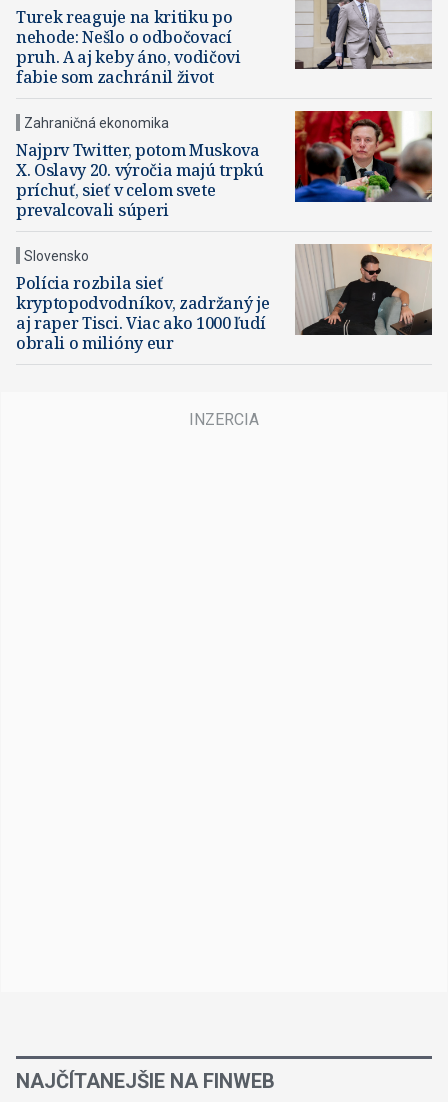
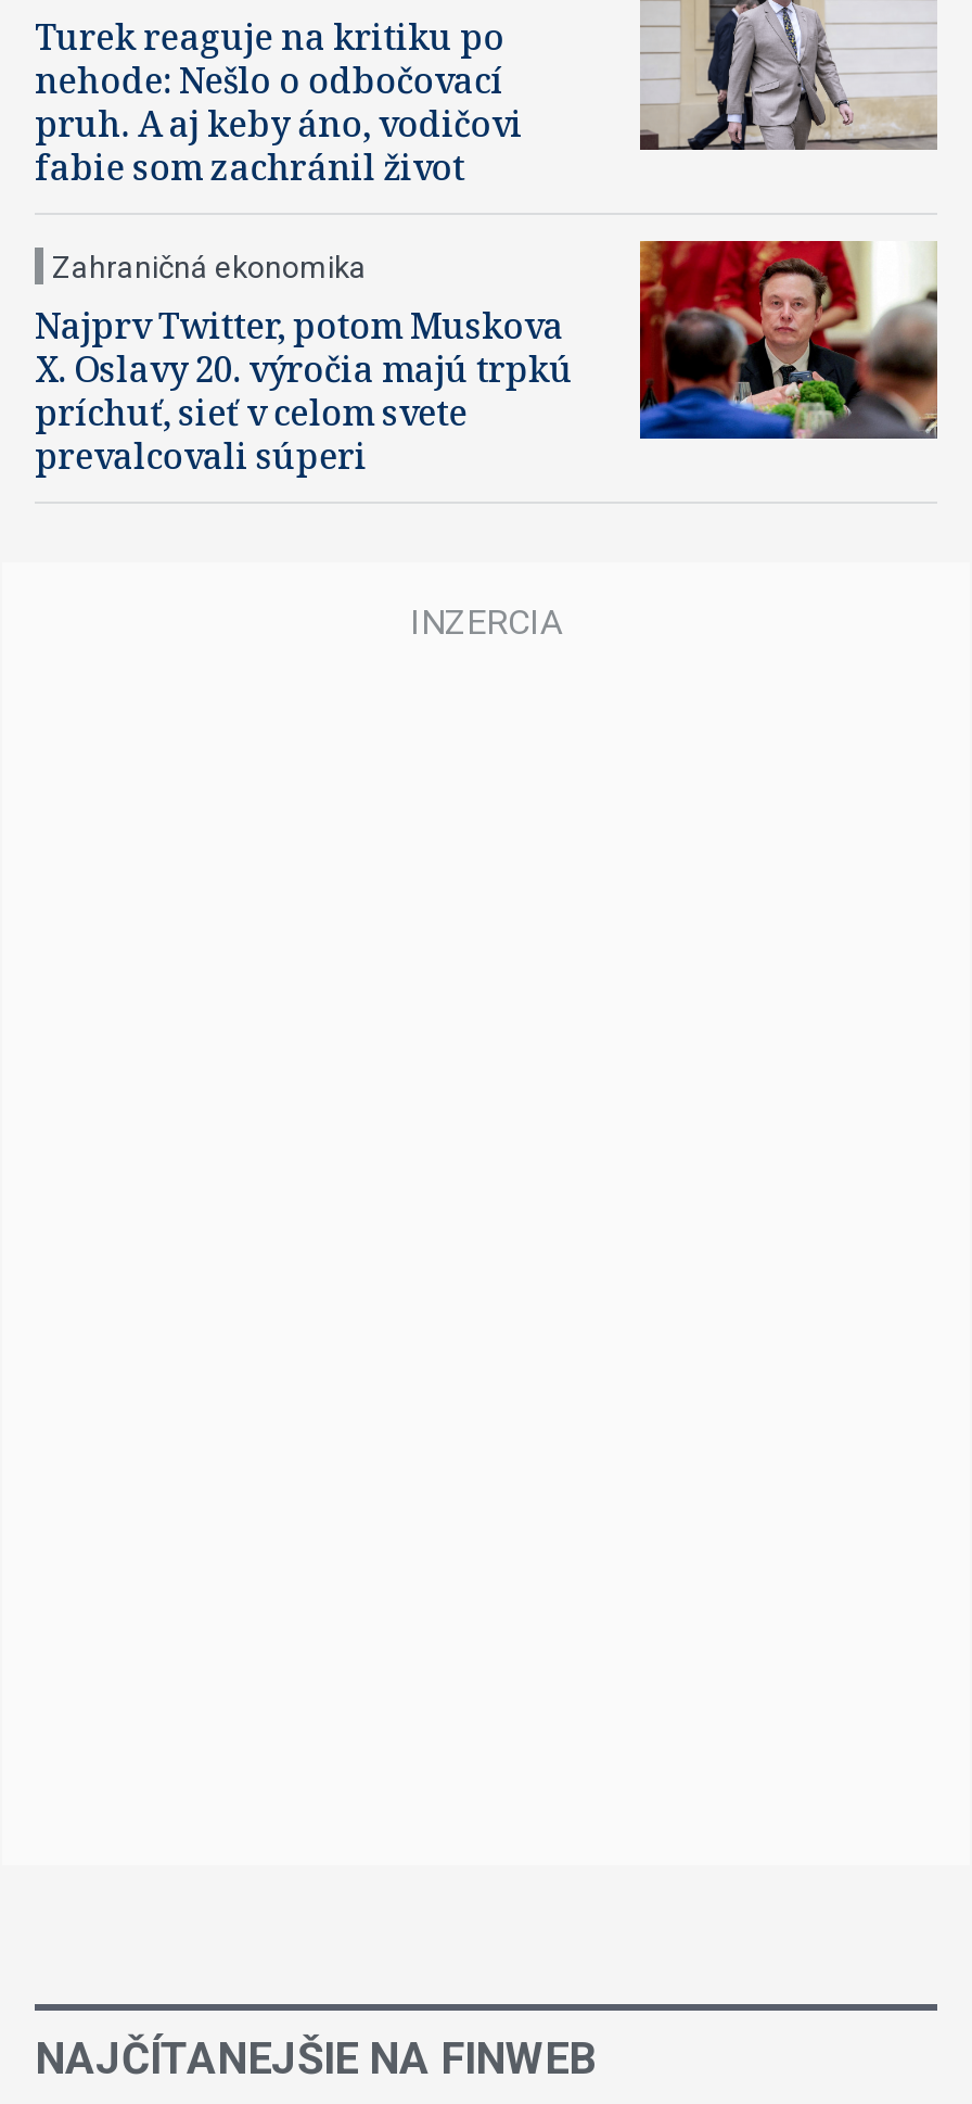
- [image]
- Polícia rozbila sieť
- kryptopodvodníkov, zadržaný je
- aj raper Tisci. Viac ako 1000 ľudí
- obrali o milióny eur

- Slovensko
